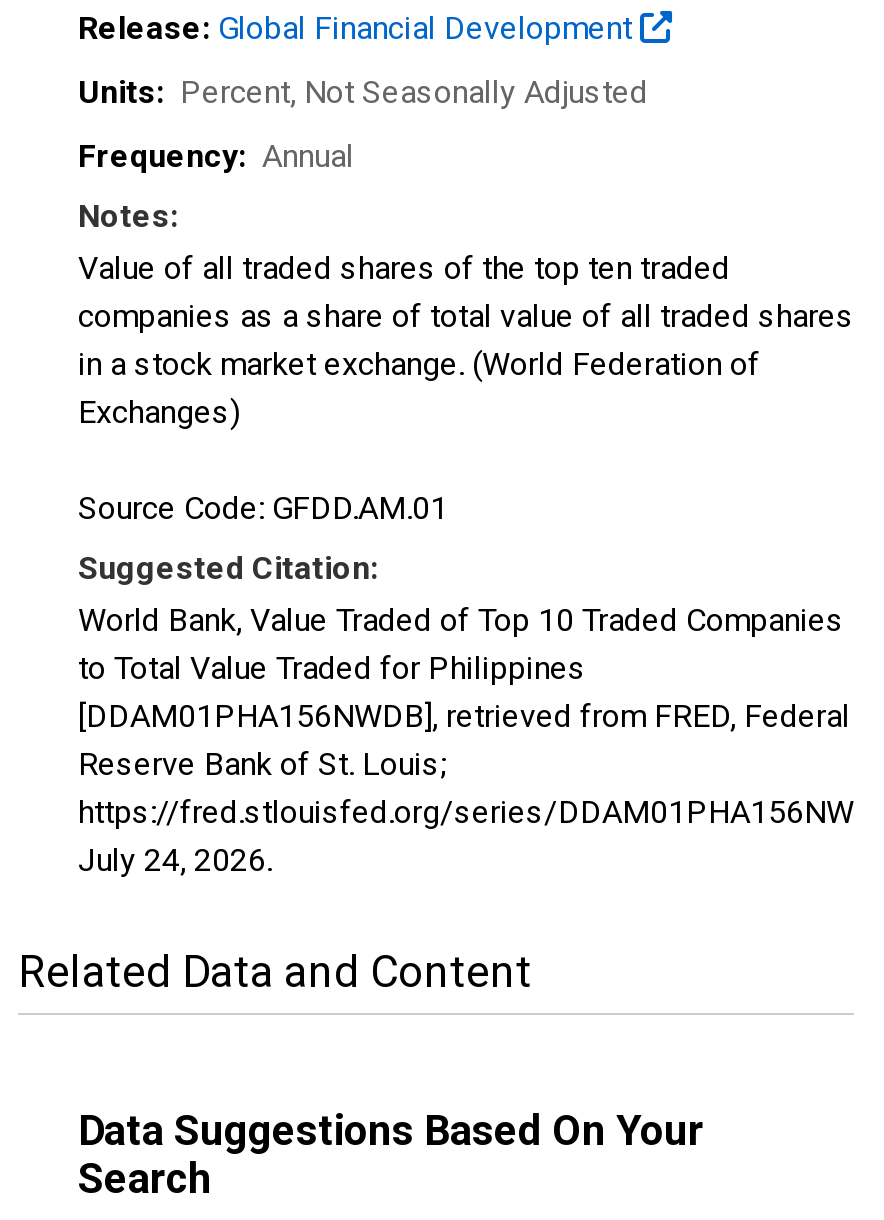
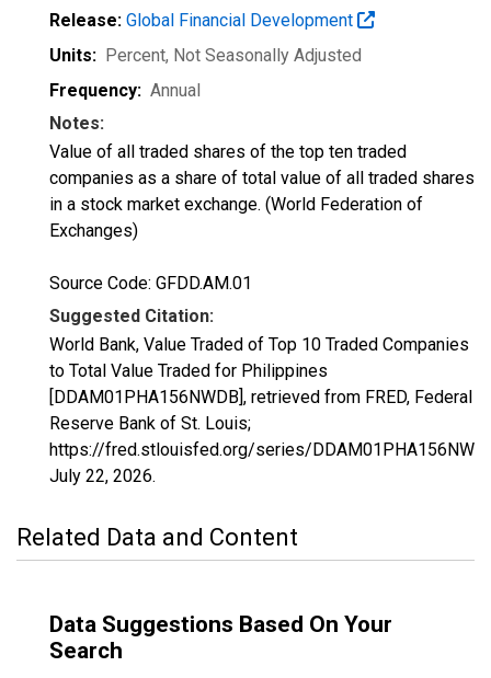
- July 24, 2026.
+ July 22, 2026.
